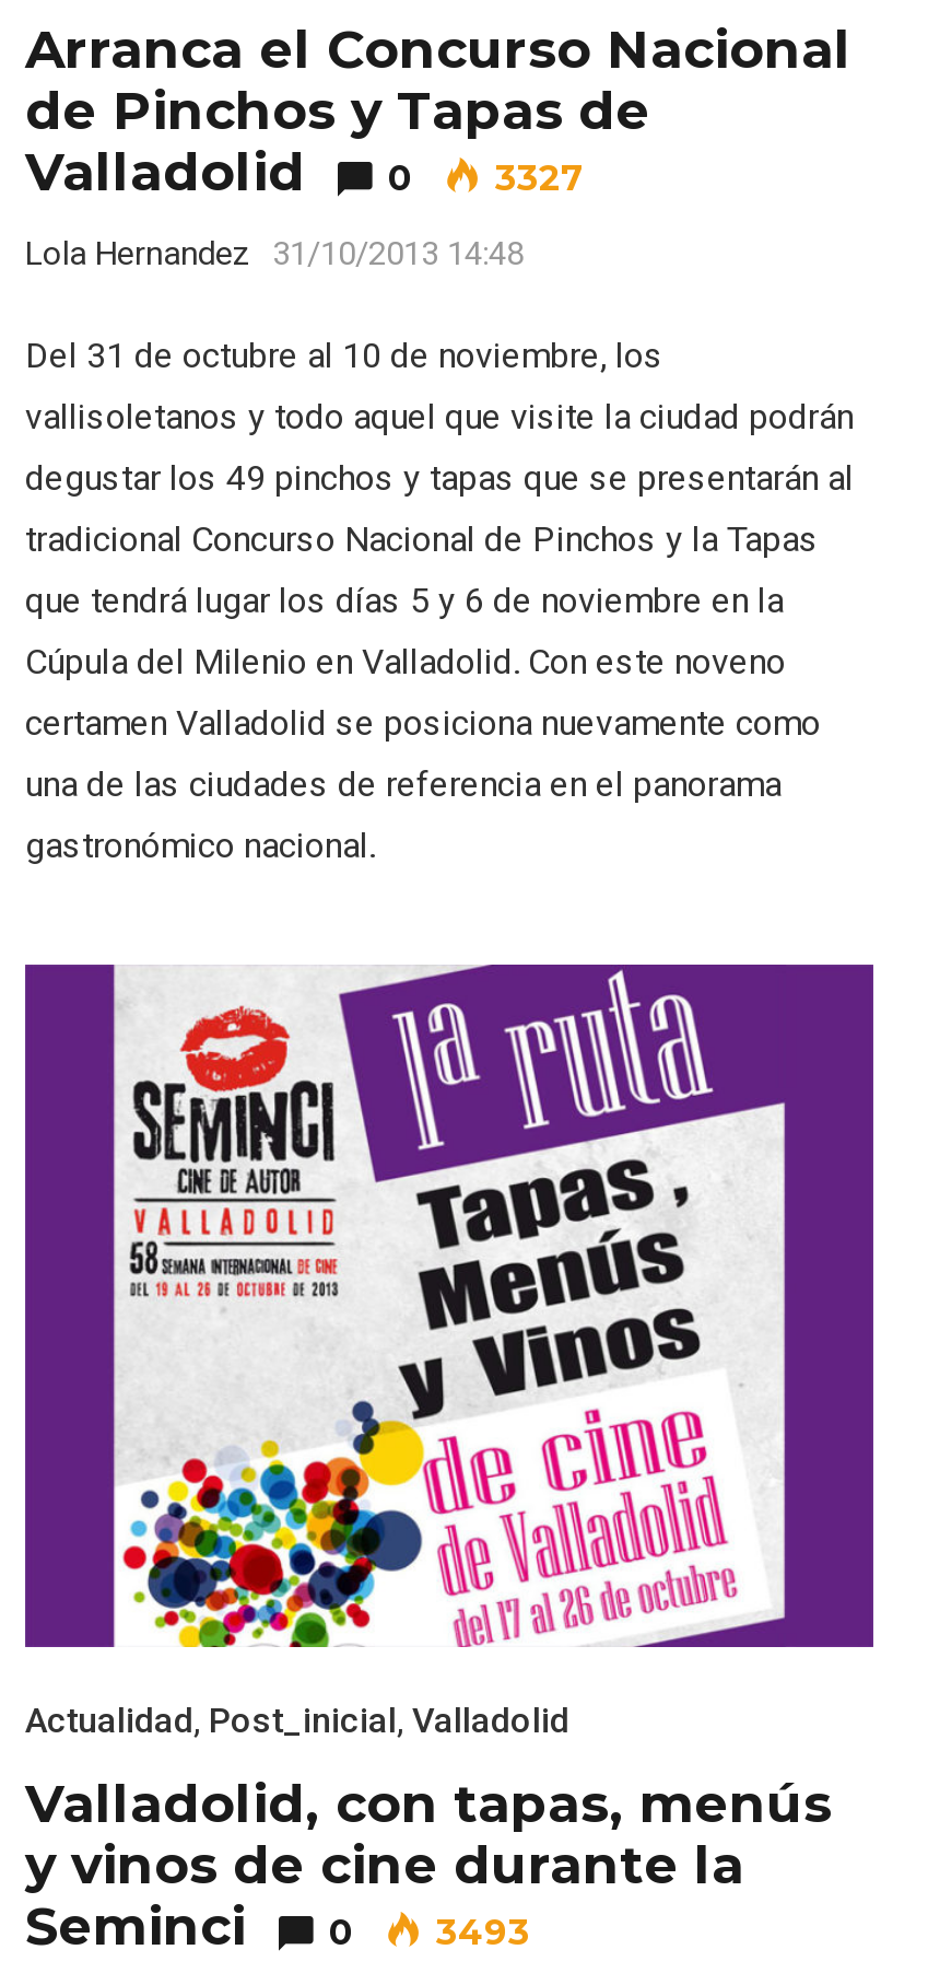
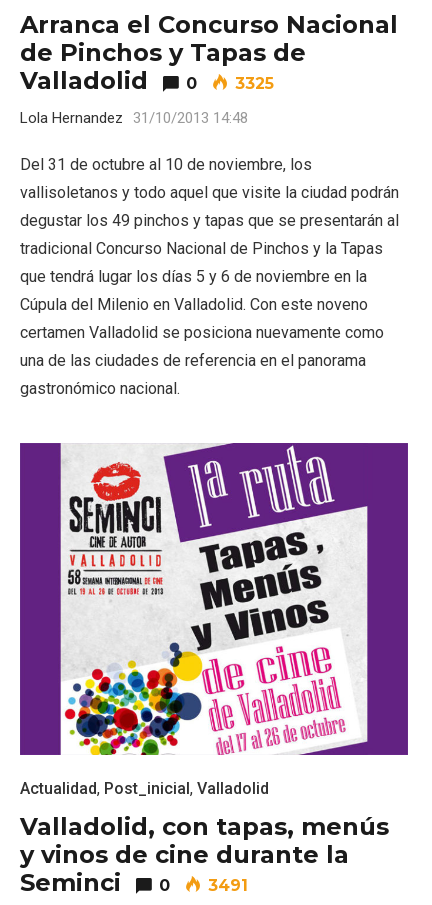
- Valladolid 0 3327
+ Valladolid 0 3325

- Seminci 0 3493
+ Seminci 0 3491
